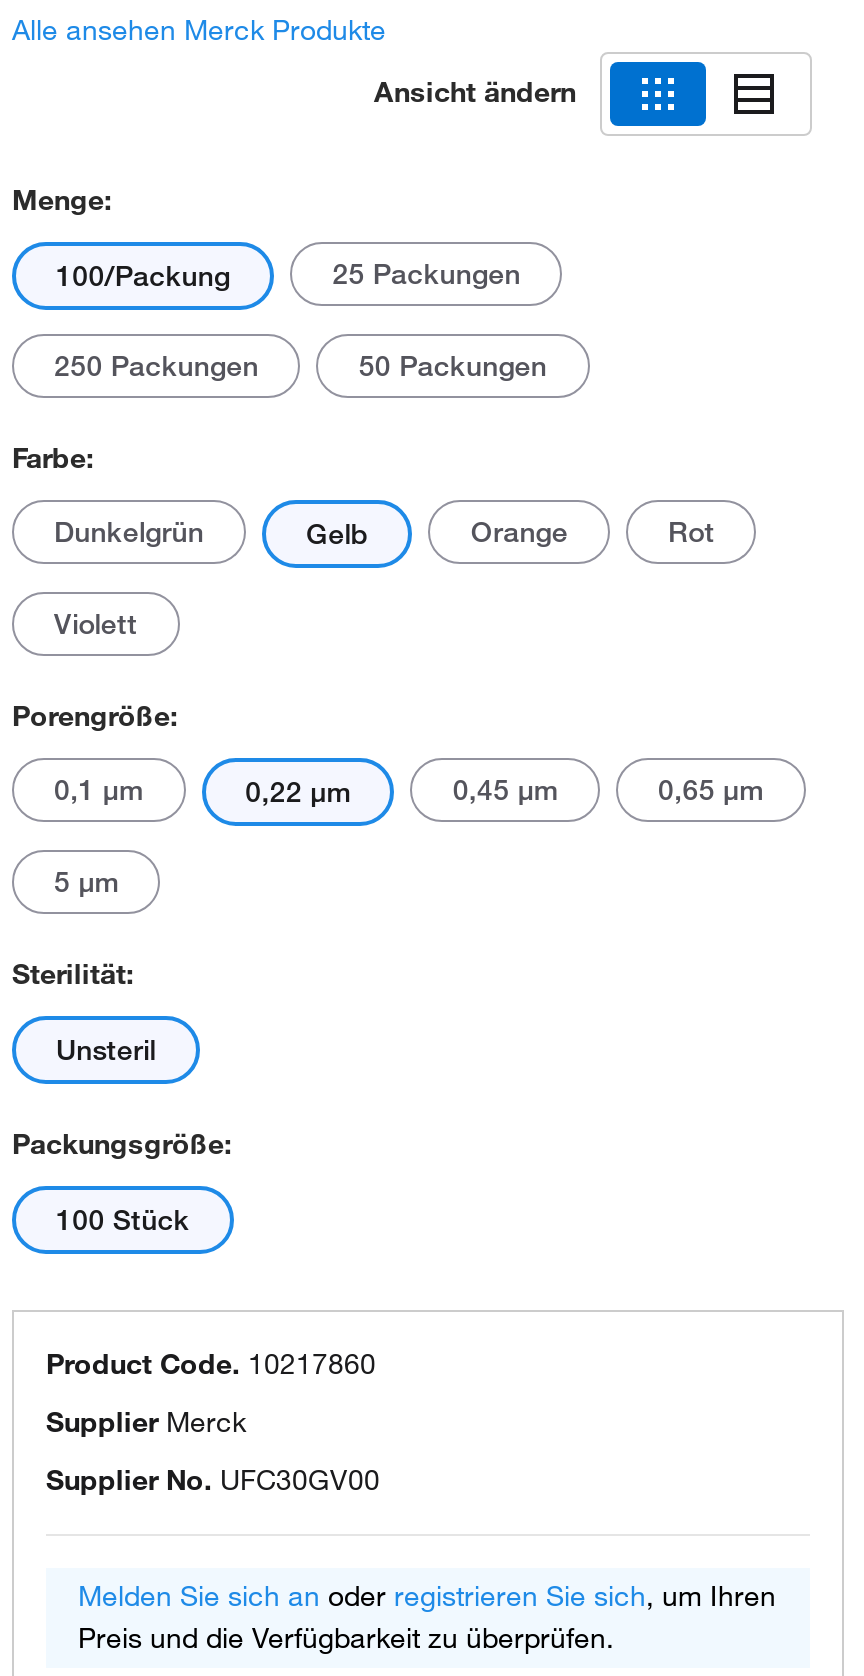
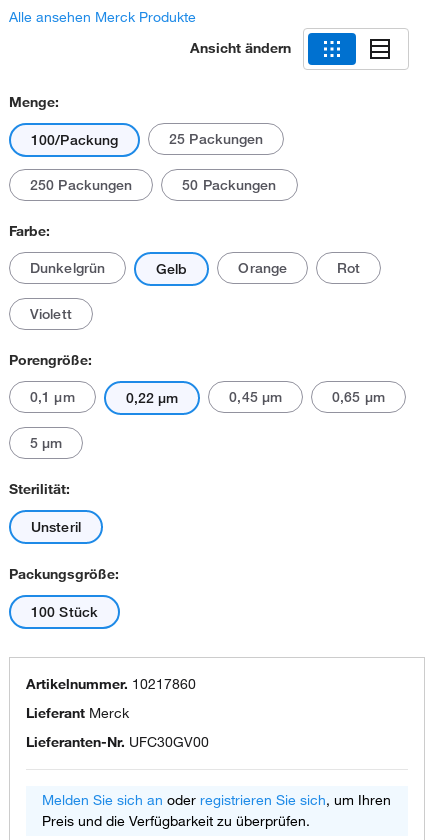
- Product Code. 10217860
+ Artikelnummer. 10217860

- Supplier Merck
+ Lieferant Merck

- Supplier No. UFC30GV00
+ Lieferanten-Nr. UFC30GV00
